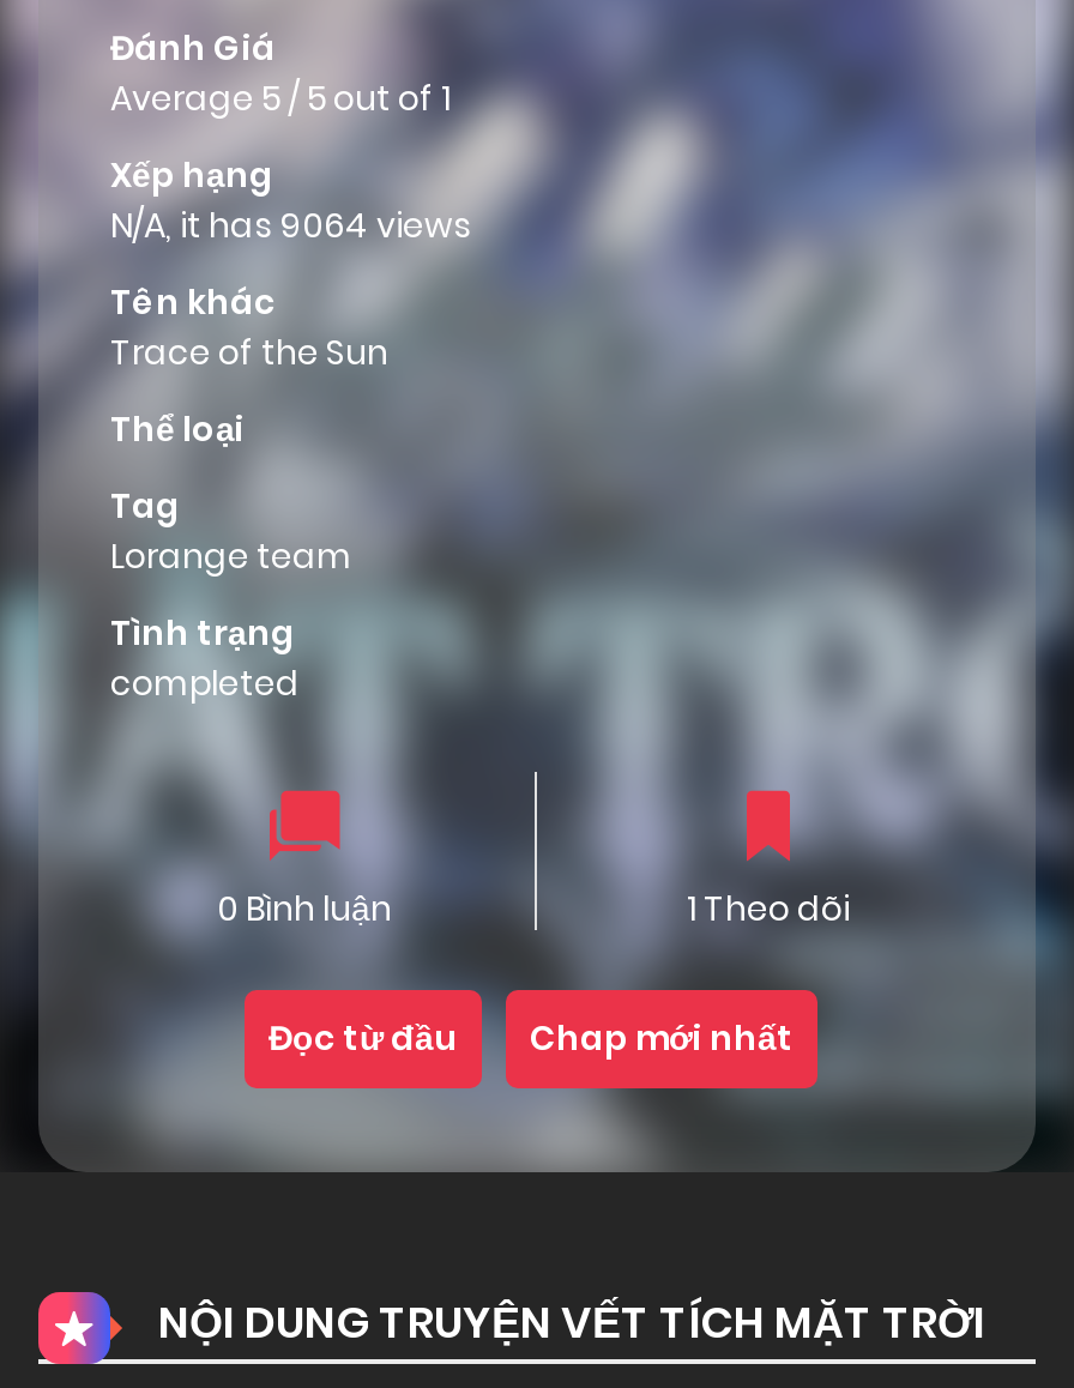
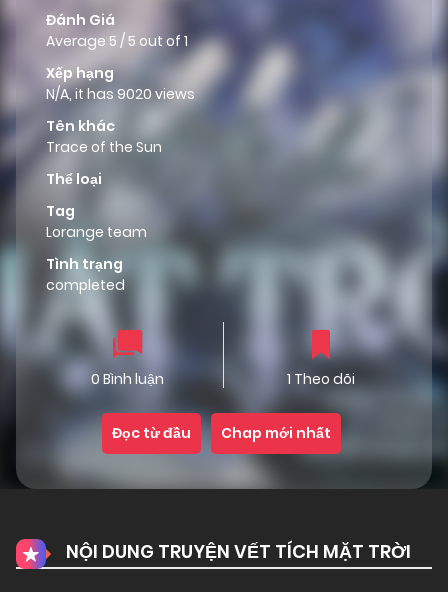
- N/A, it has 9064 views
+ N/A, it has 9020 views
